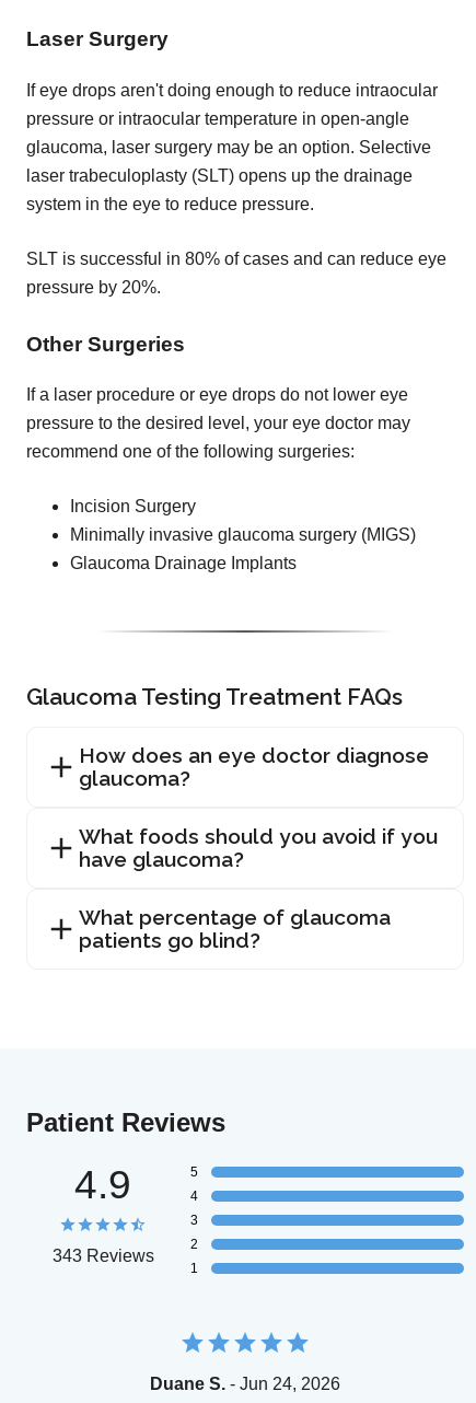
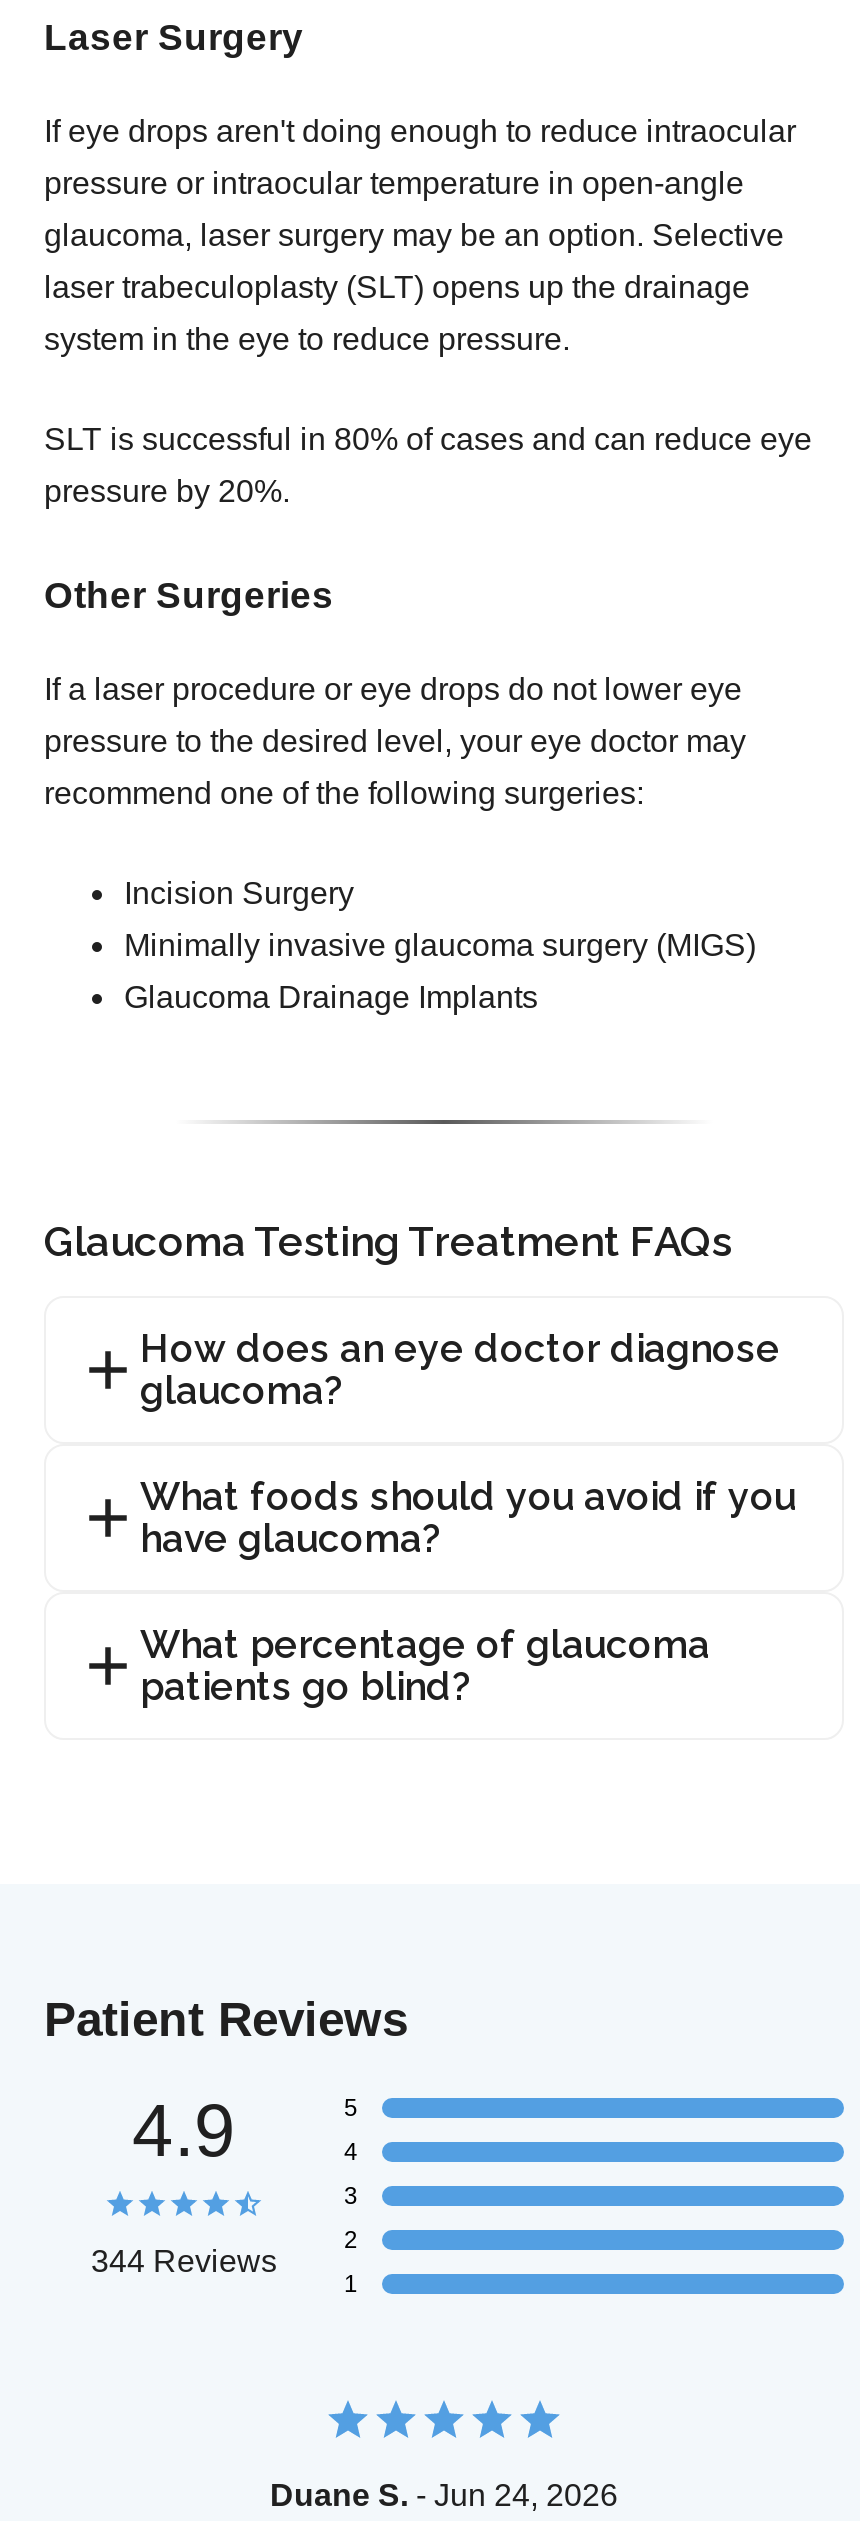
- 343 Reviews
+ 344 Reviews
